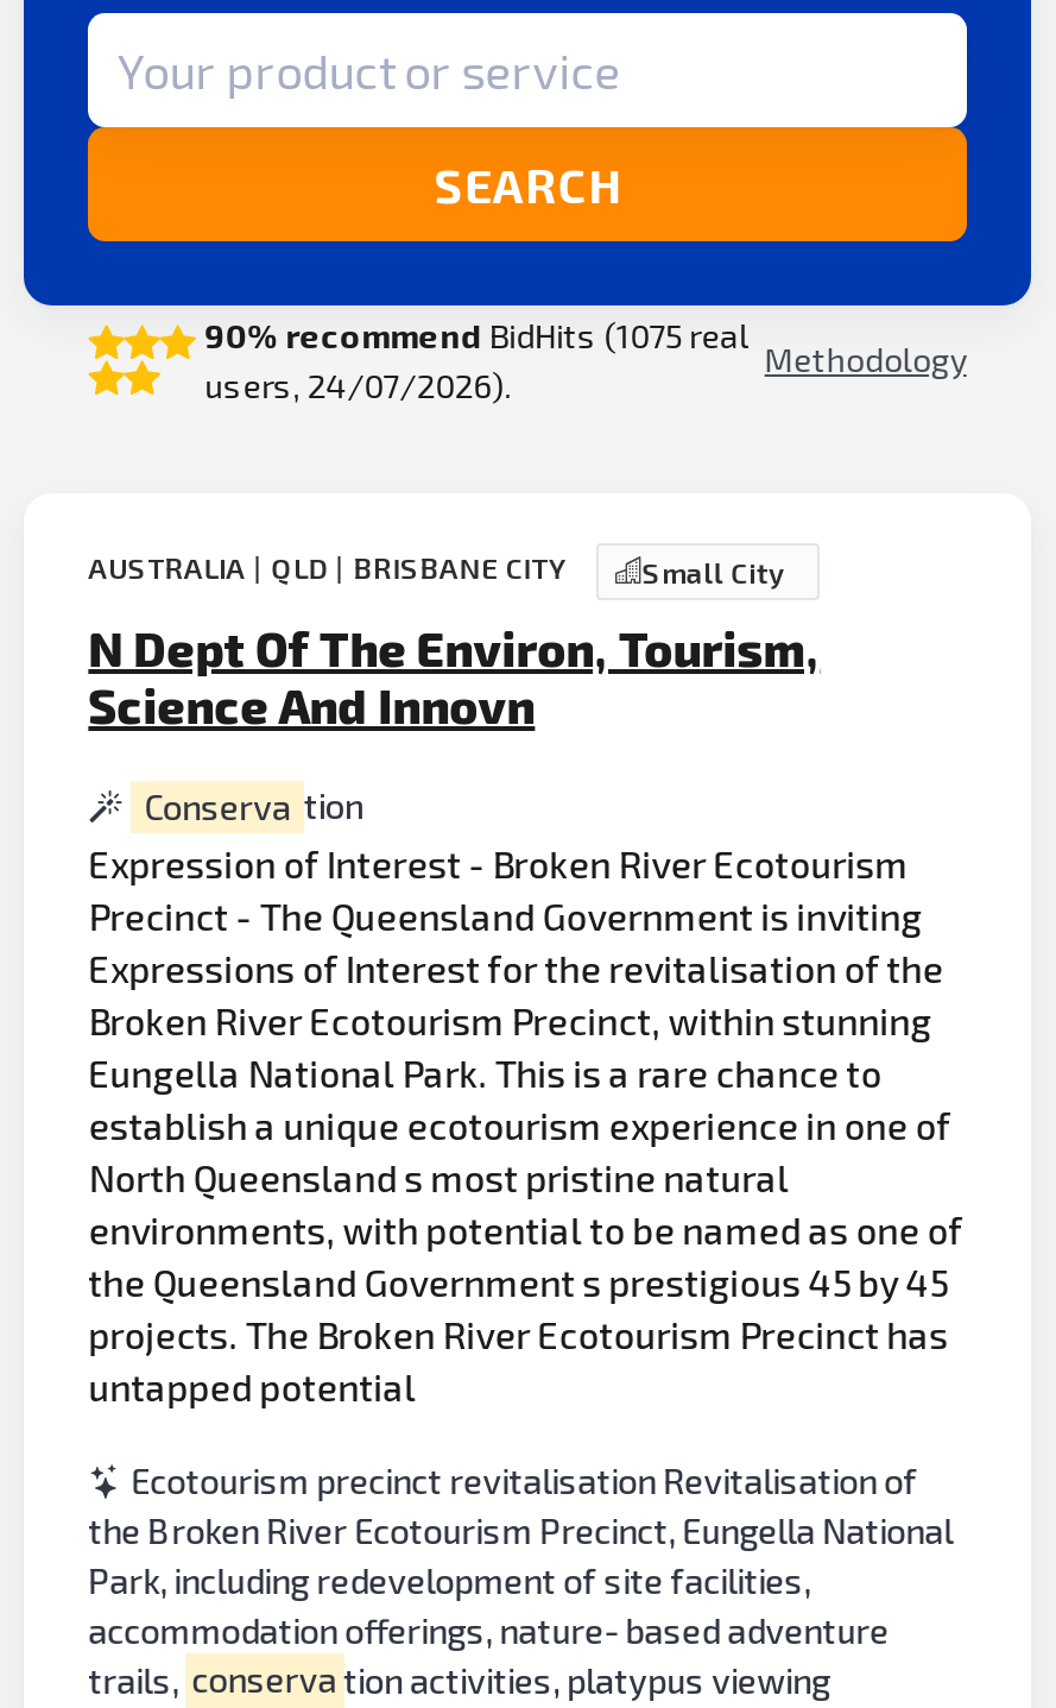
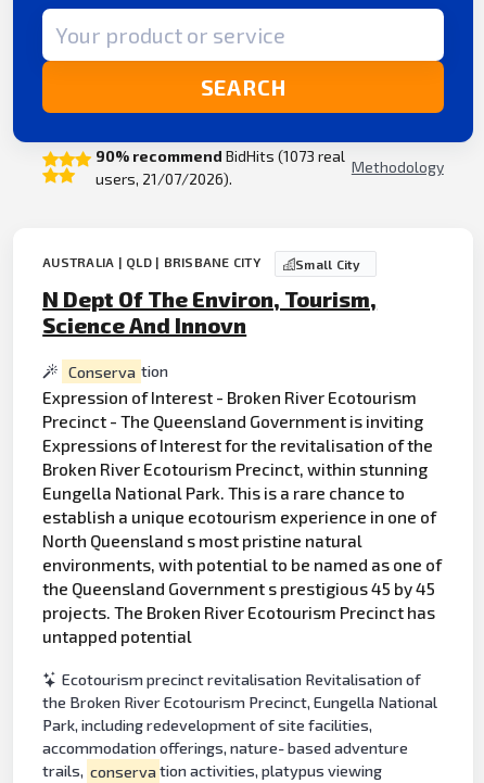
- 90% recommend BidHits (1075 real
+ 90% recommend BidHits (1073 real

- users, 24/07/2026).
+ users, 21/07/2026).
